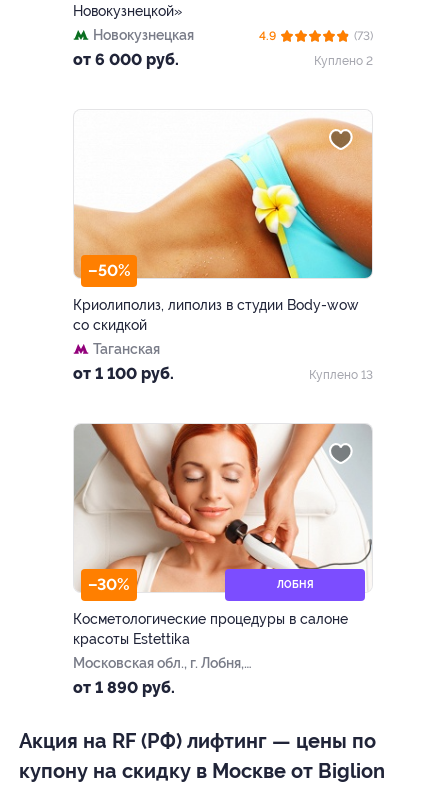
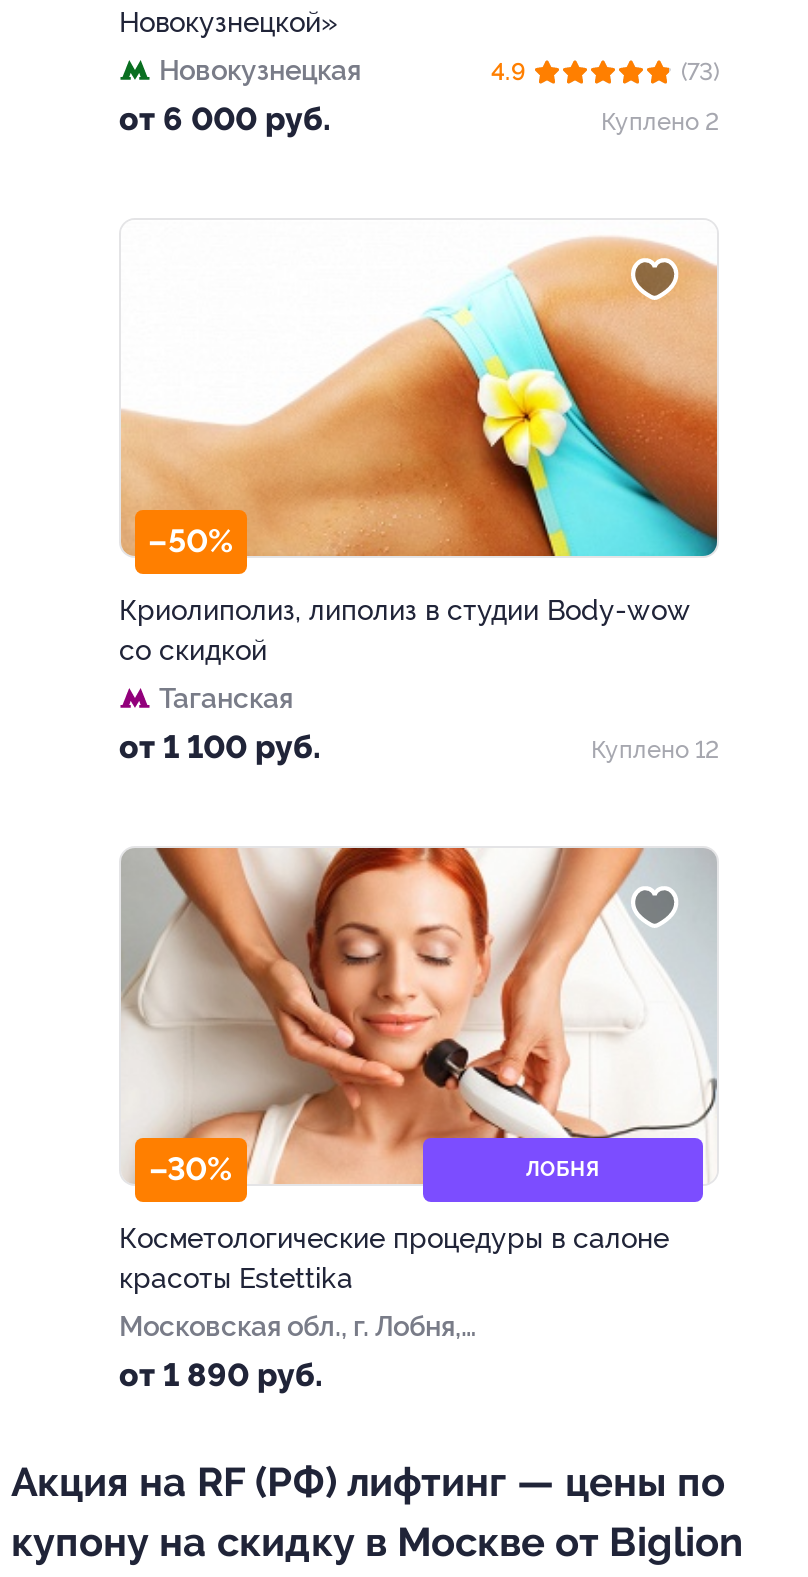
- Куплено 13
+ Куплено 12
